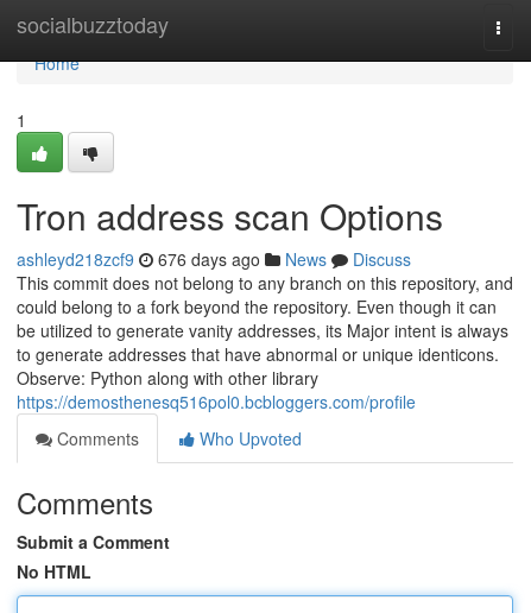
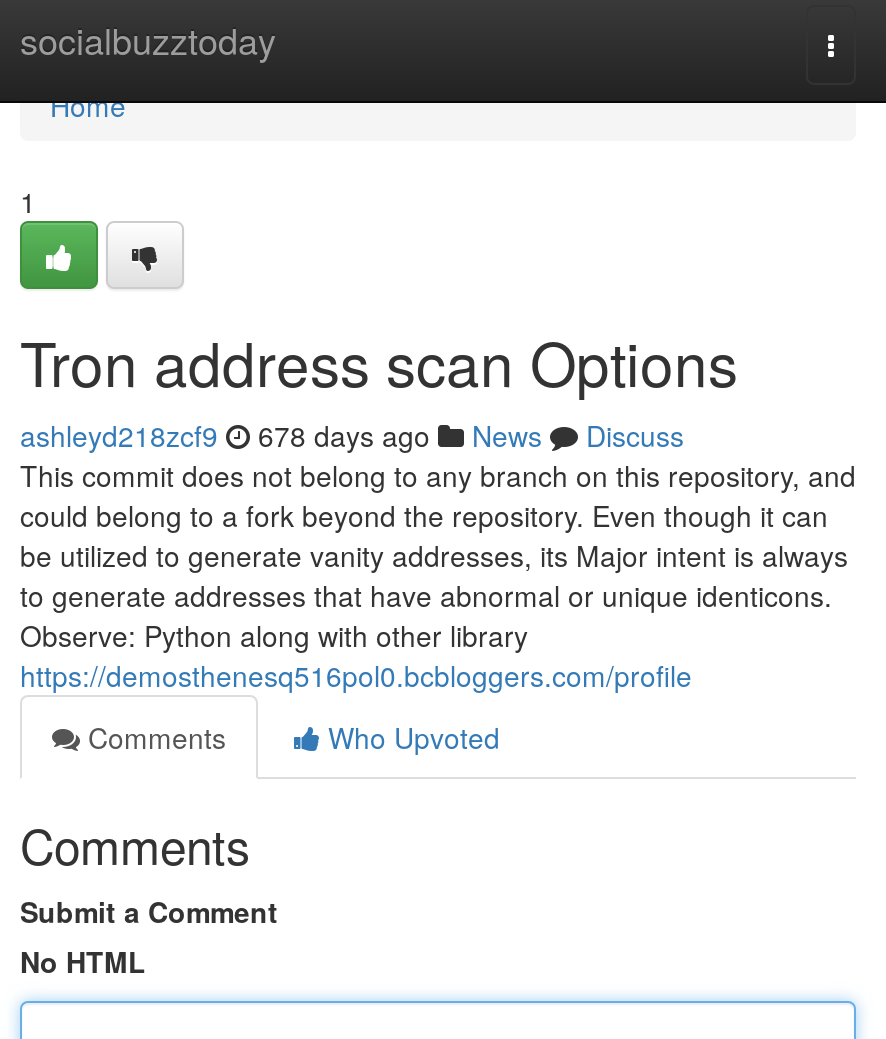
- ashleyd218zcf9 676 days ago News Discuss
+ ashleyd218zcf9 678 days ago News Discuss
